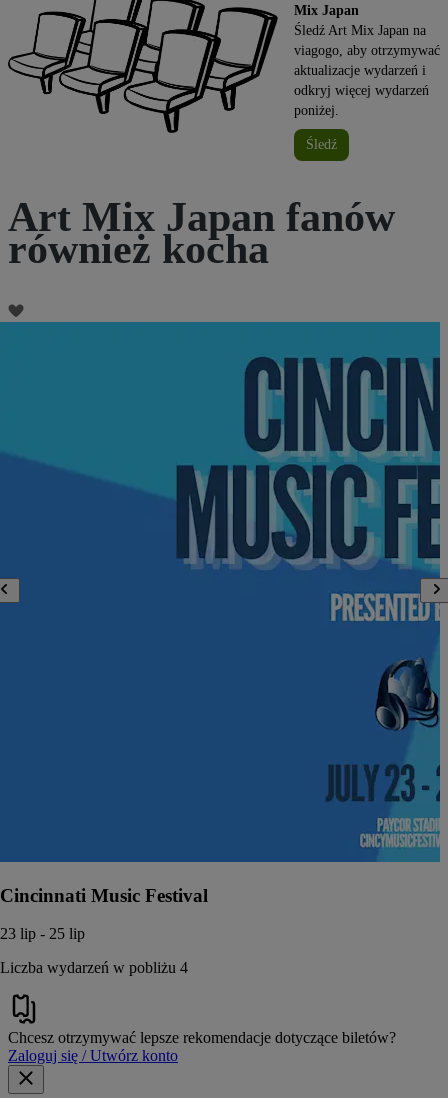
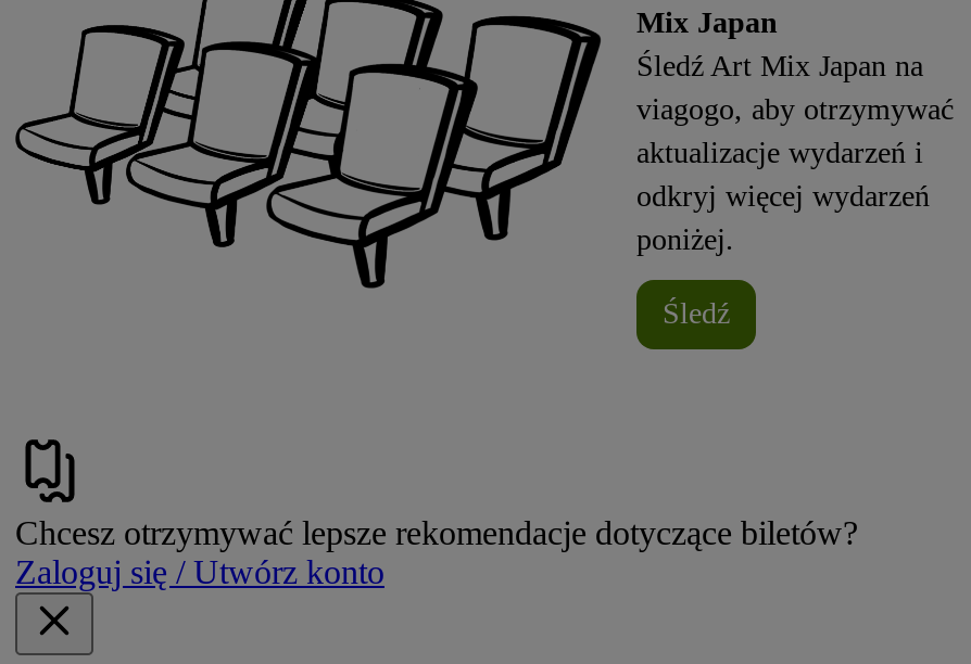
- Art Mix Japan fanów
- również kocha

- [image]
- Cincinnati Music Festival
- 23 lip - 25 lip
- Liczba wydarzeń w pobliżu 4
